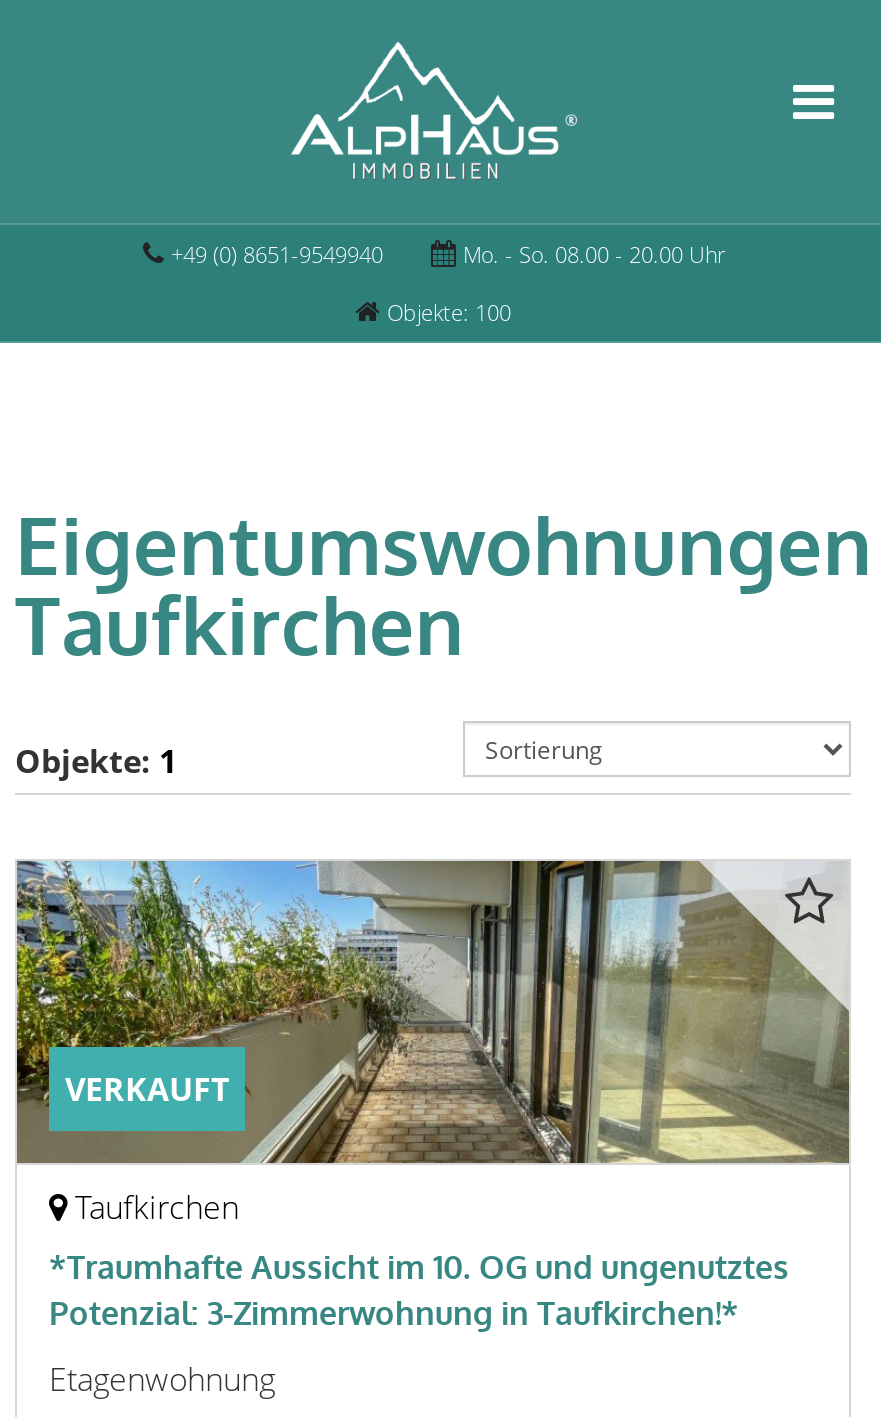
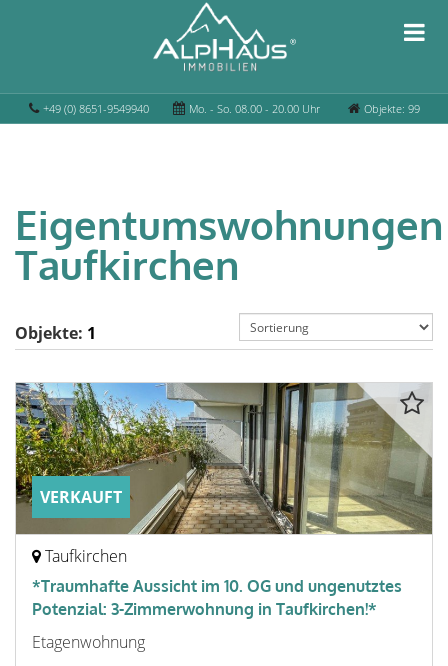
- Objekte: 100
+ Objekte: 99
